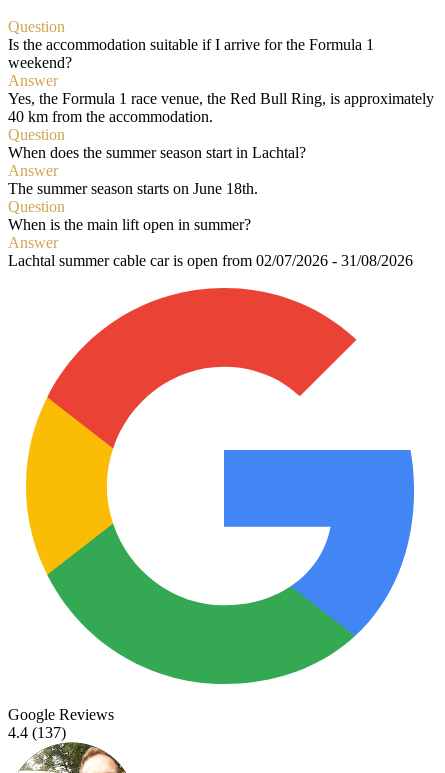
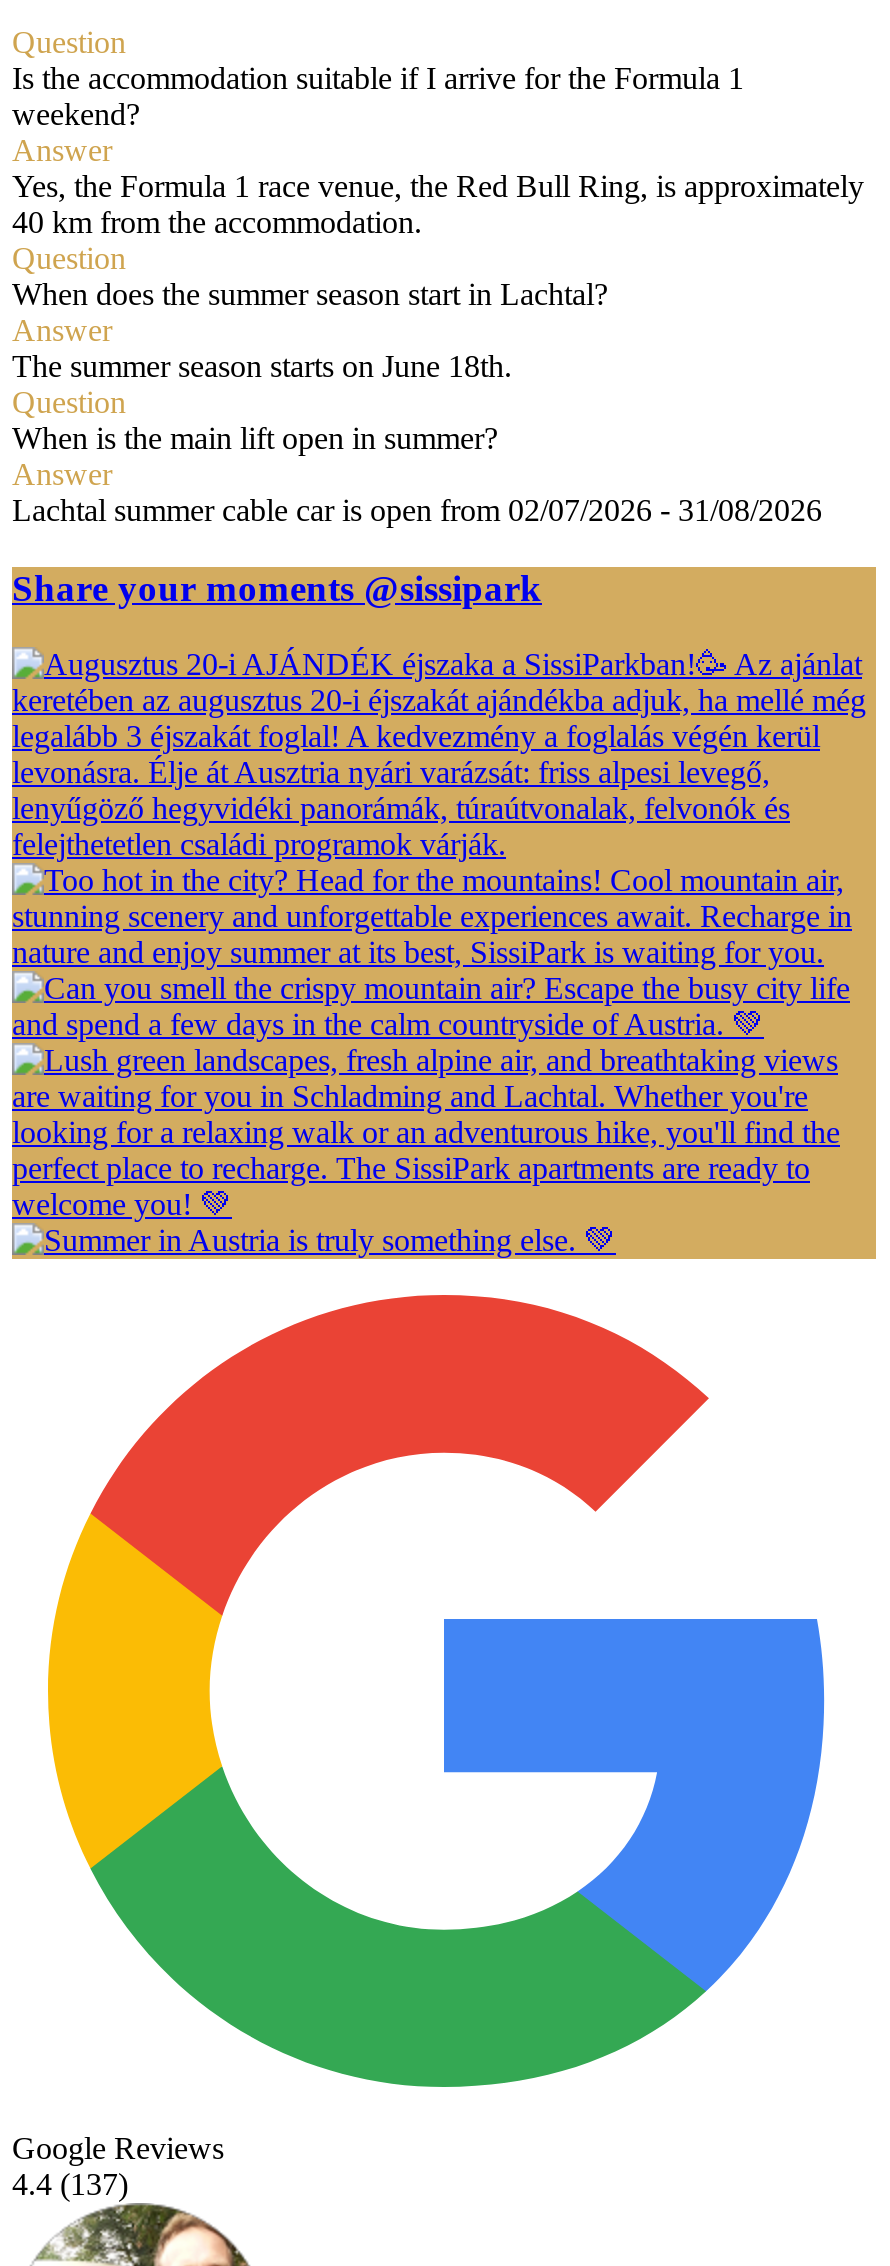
+ [image]
+ Share your moments @sissipark
